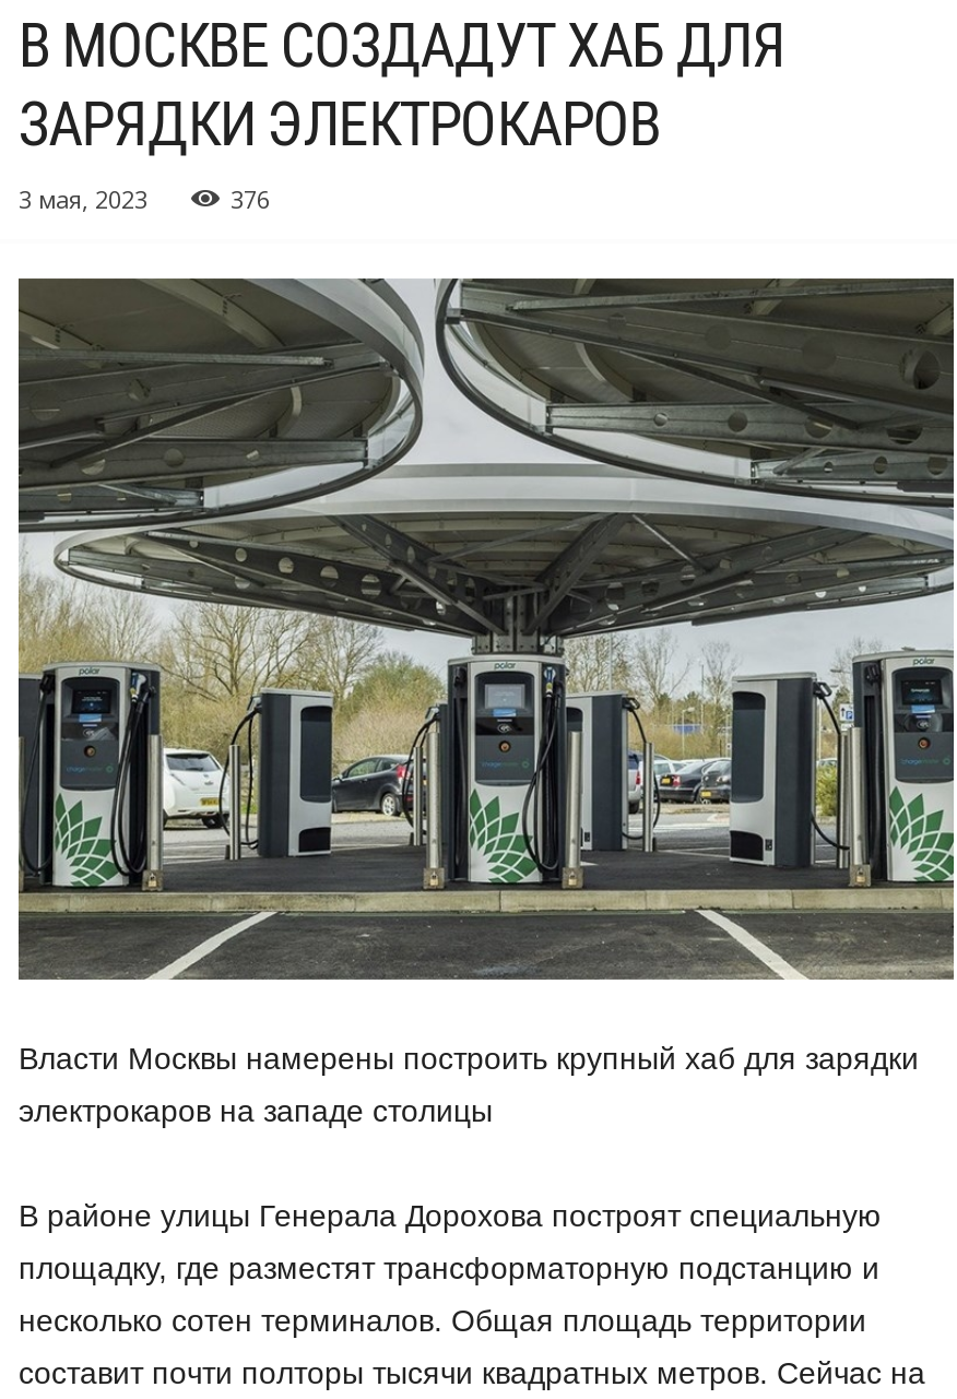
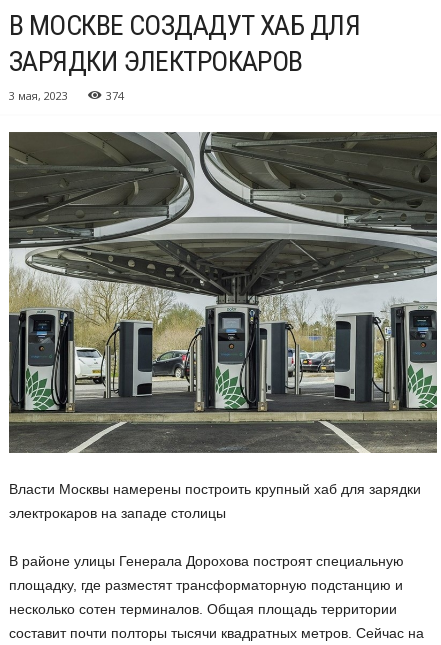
- 376
+ 374
